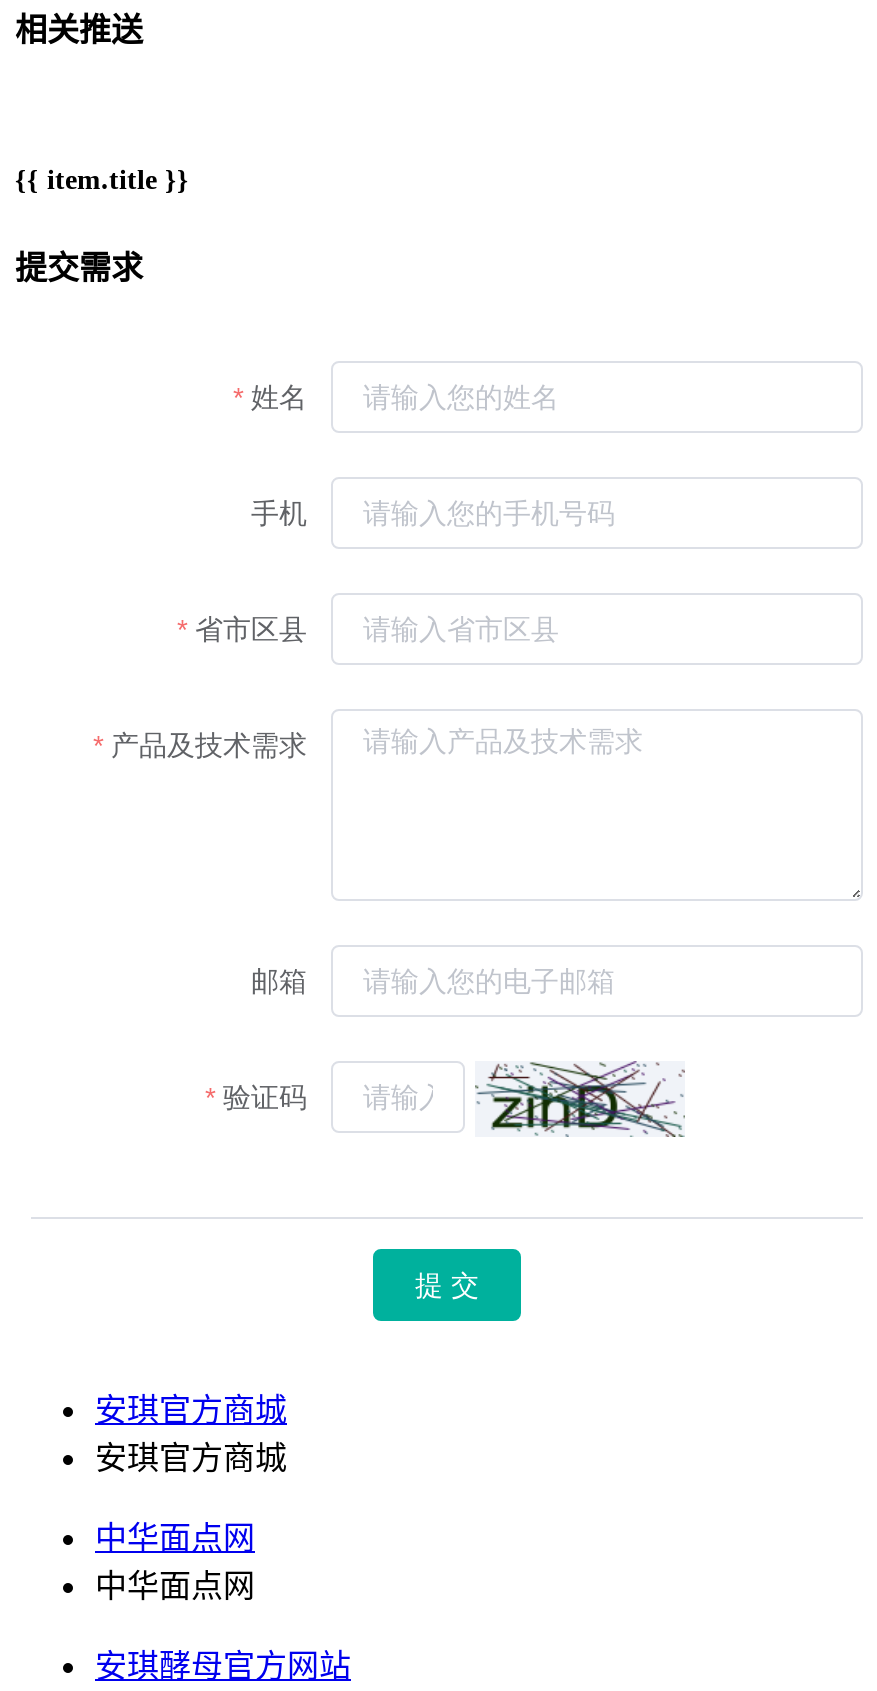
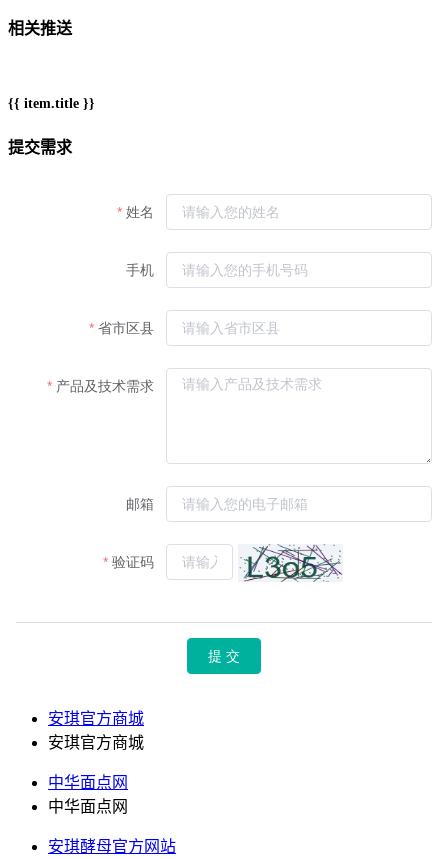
- [image]
+ [image]
